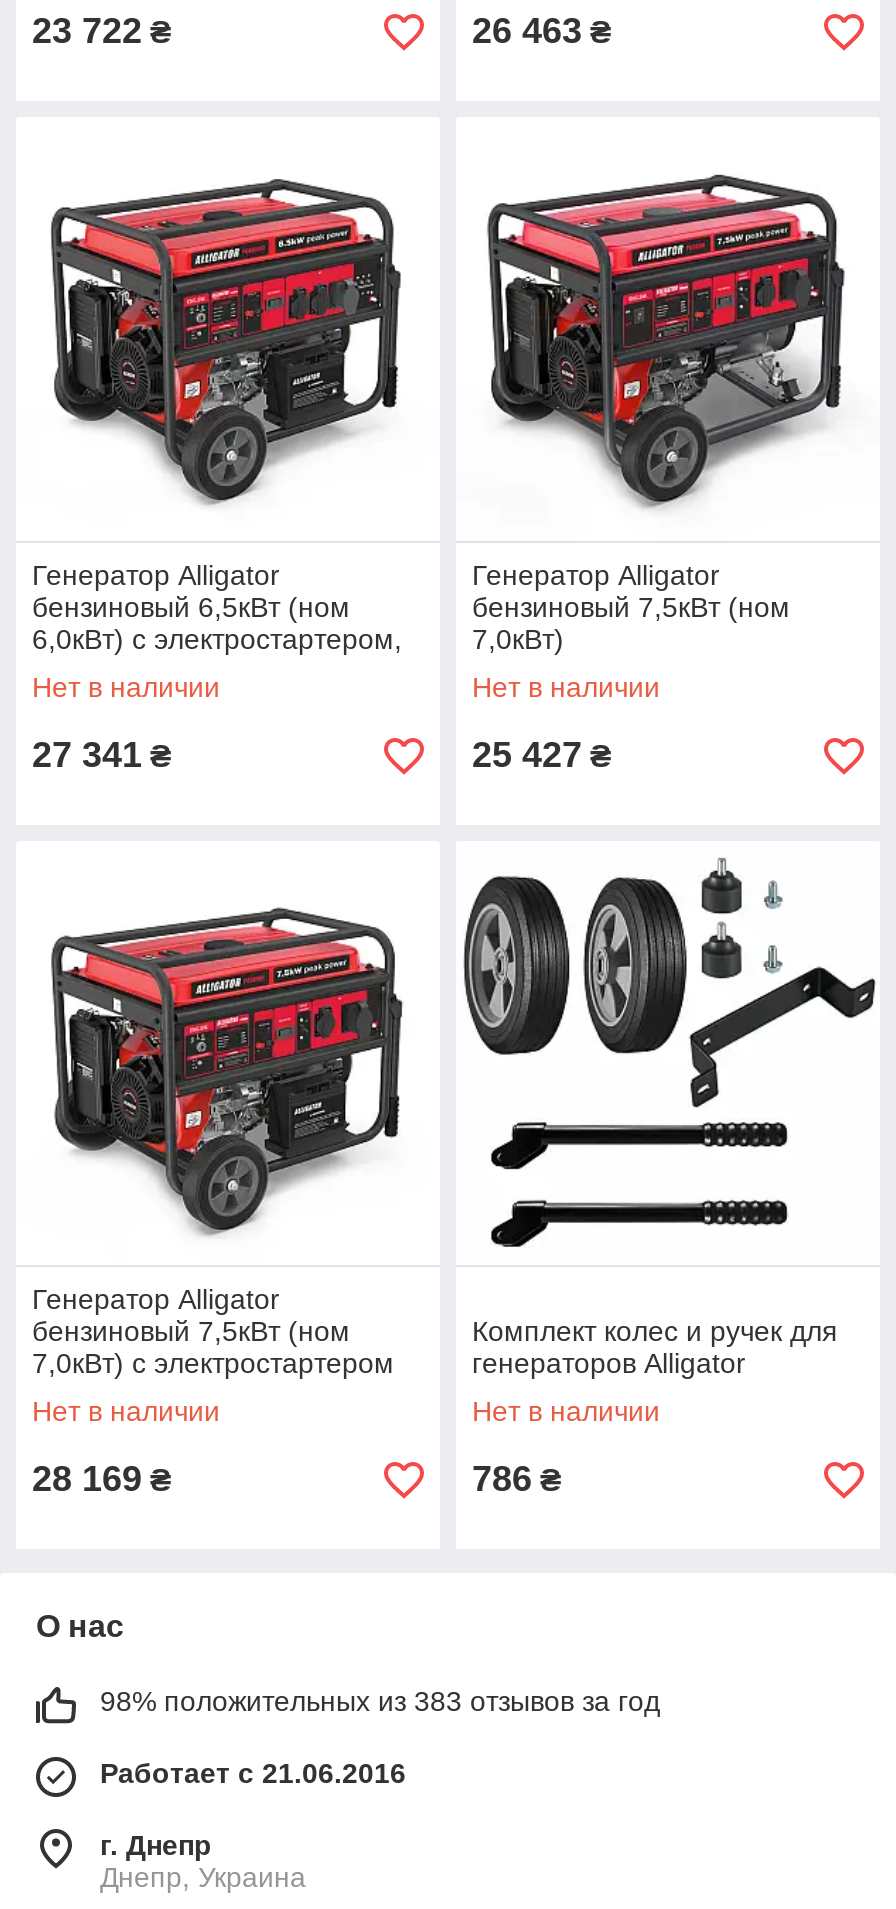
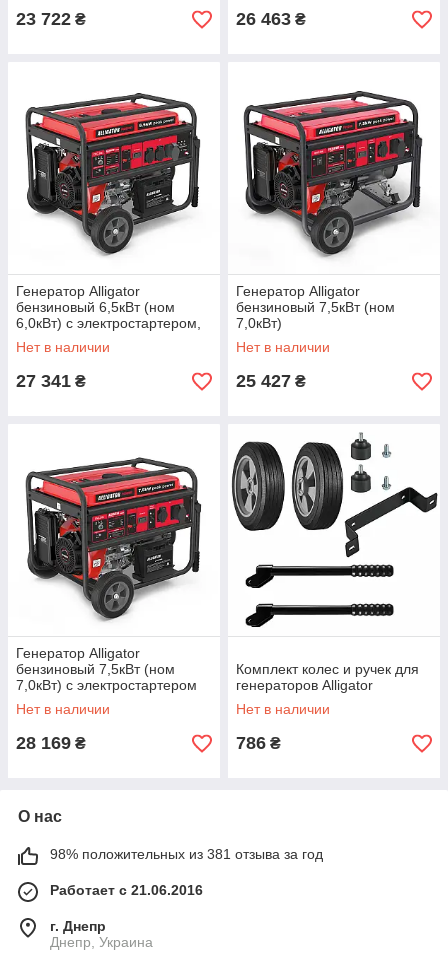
- 98% положительных из 383 отзывов за год
+ 98% положительных из 381 отзыва за год
